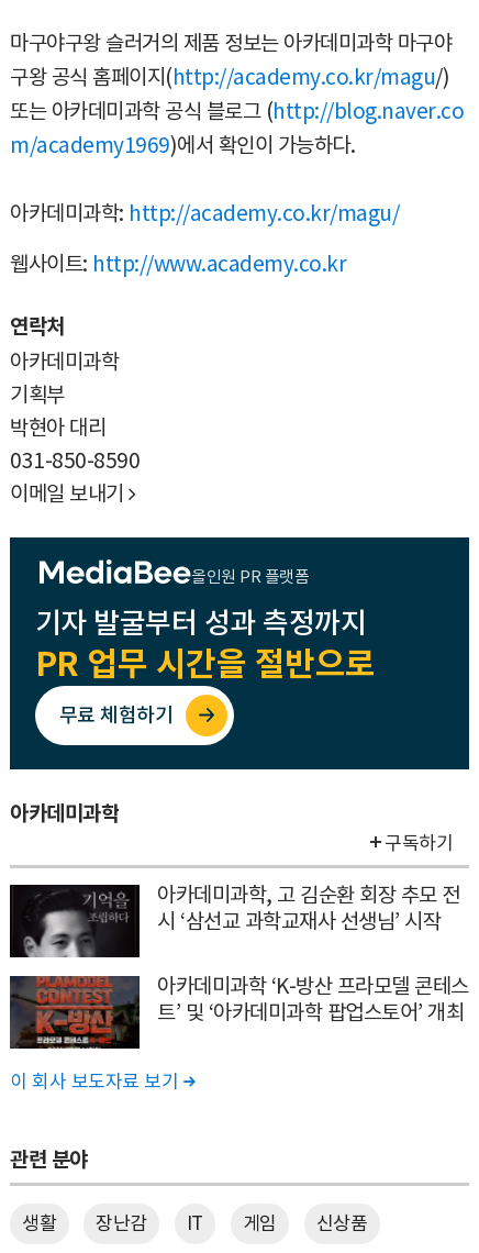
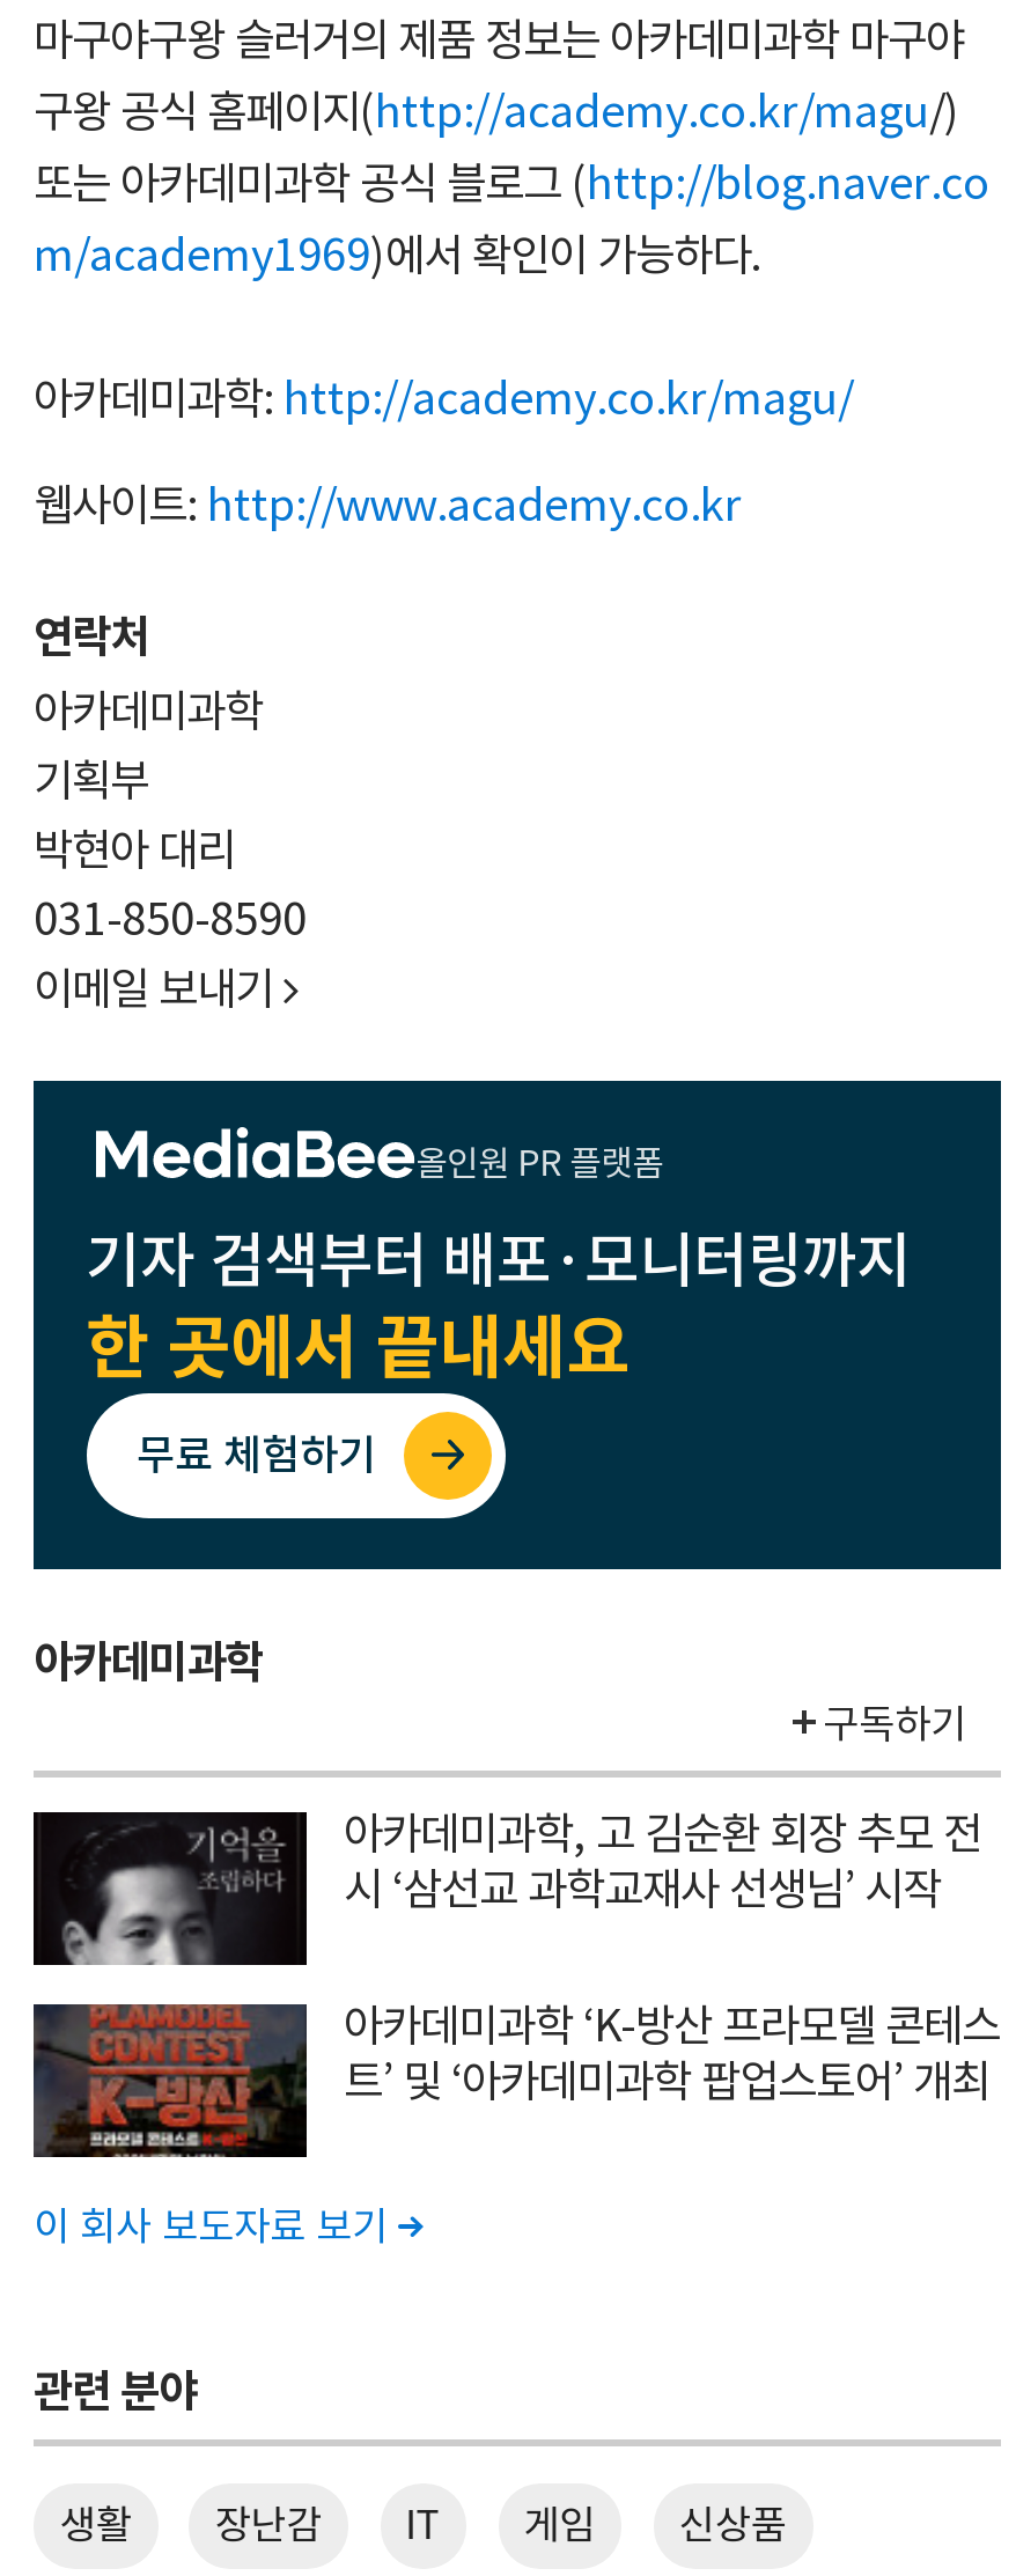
- 기자 발굴부터 성과 측정까지
- PR 업무 시간을 절반으로
+ 기자 검색부터 배포·모니터링까지
+ 한 곳에서 끝내세요
